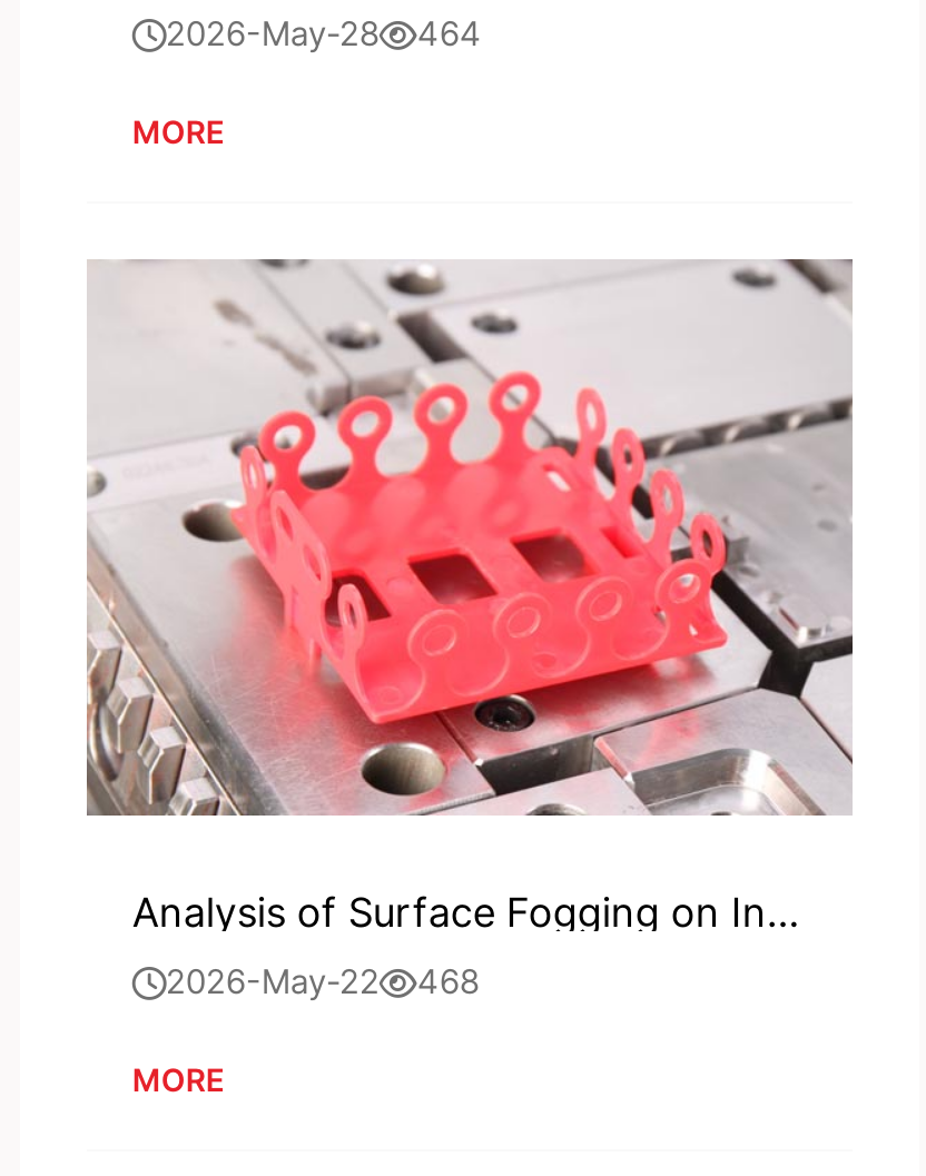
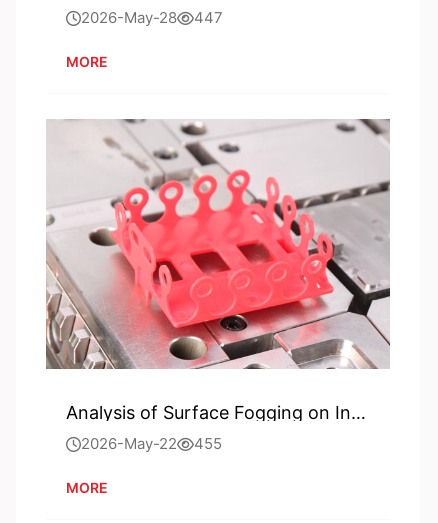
- 2026-May-28 464
+ 2026-May-28 447

- 2026-May-22 468
+ 2026-May-22 455
